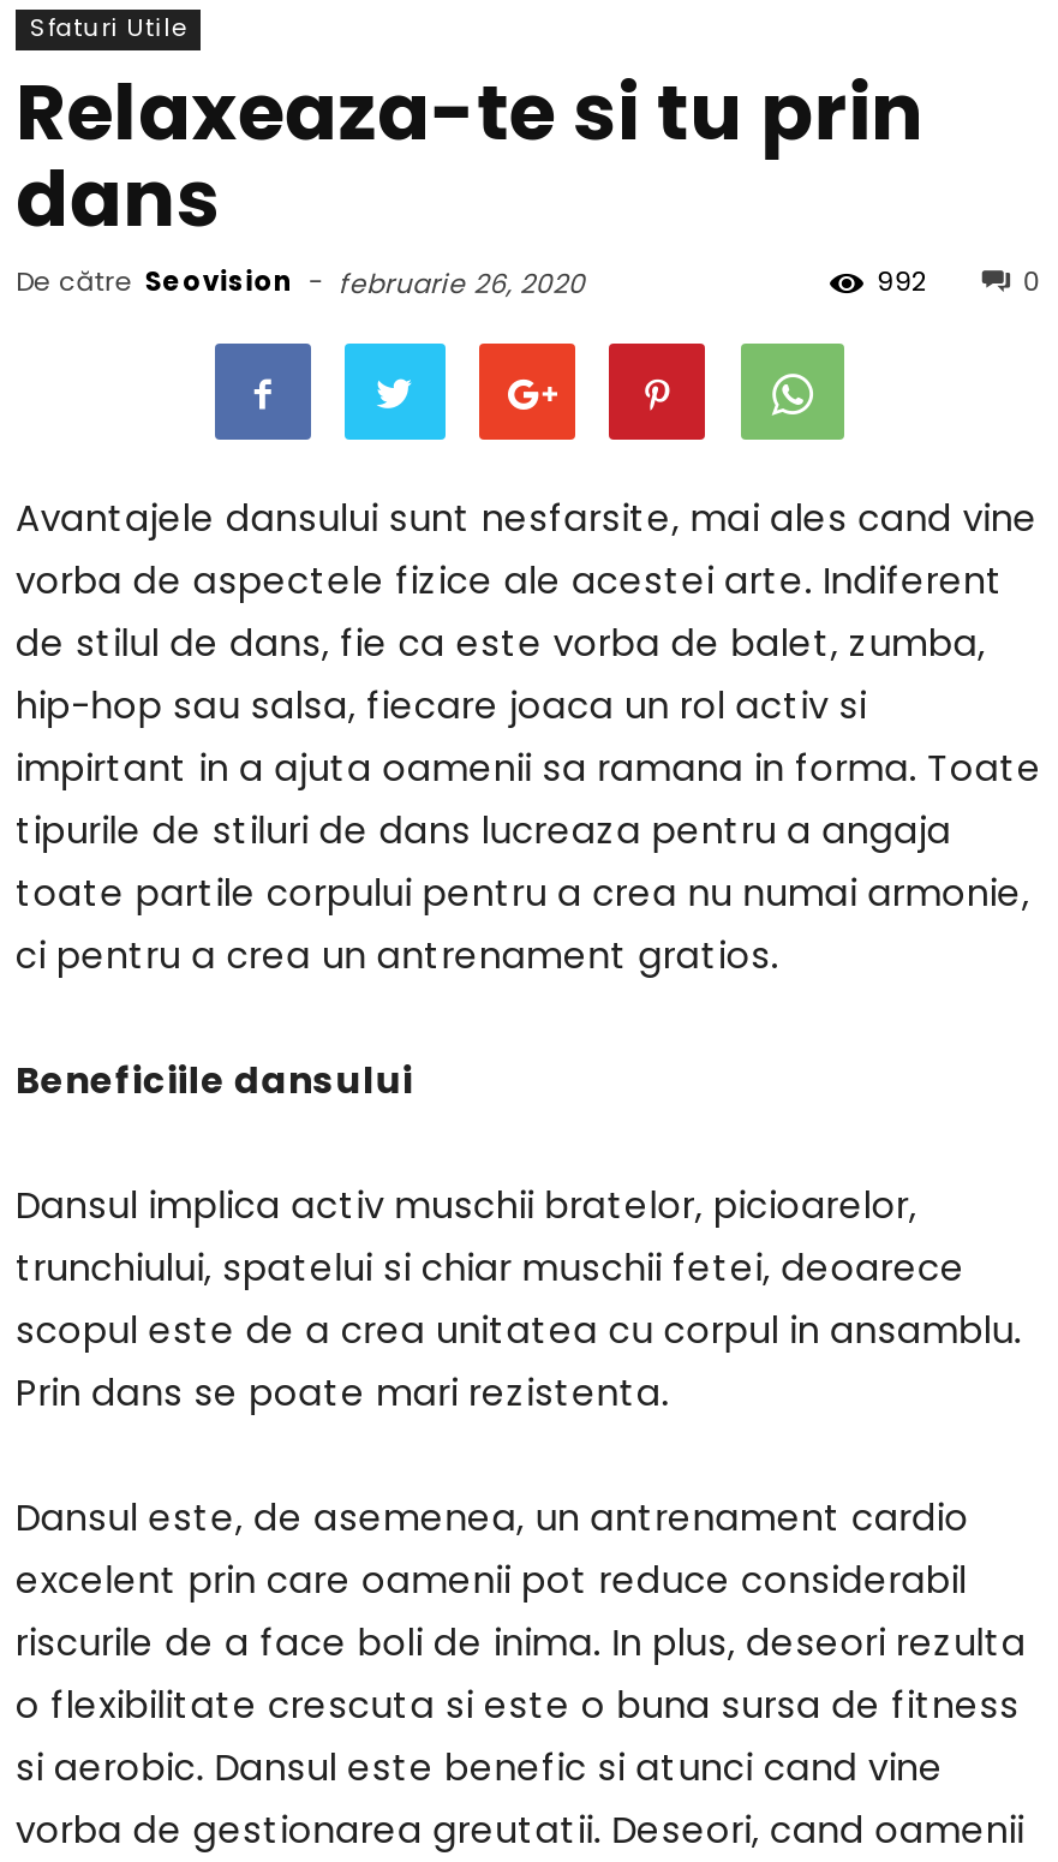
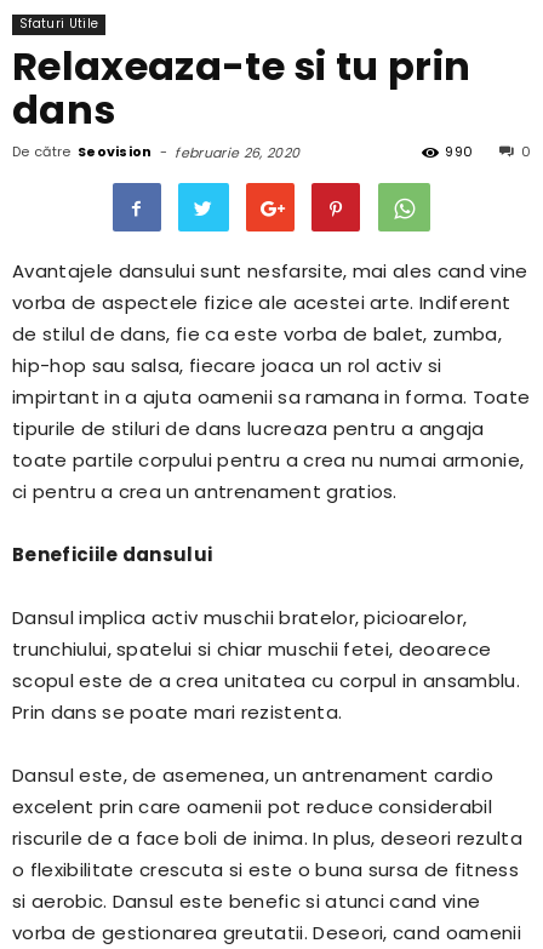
- 992
+ 990
